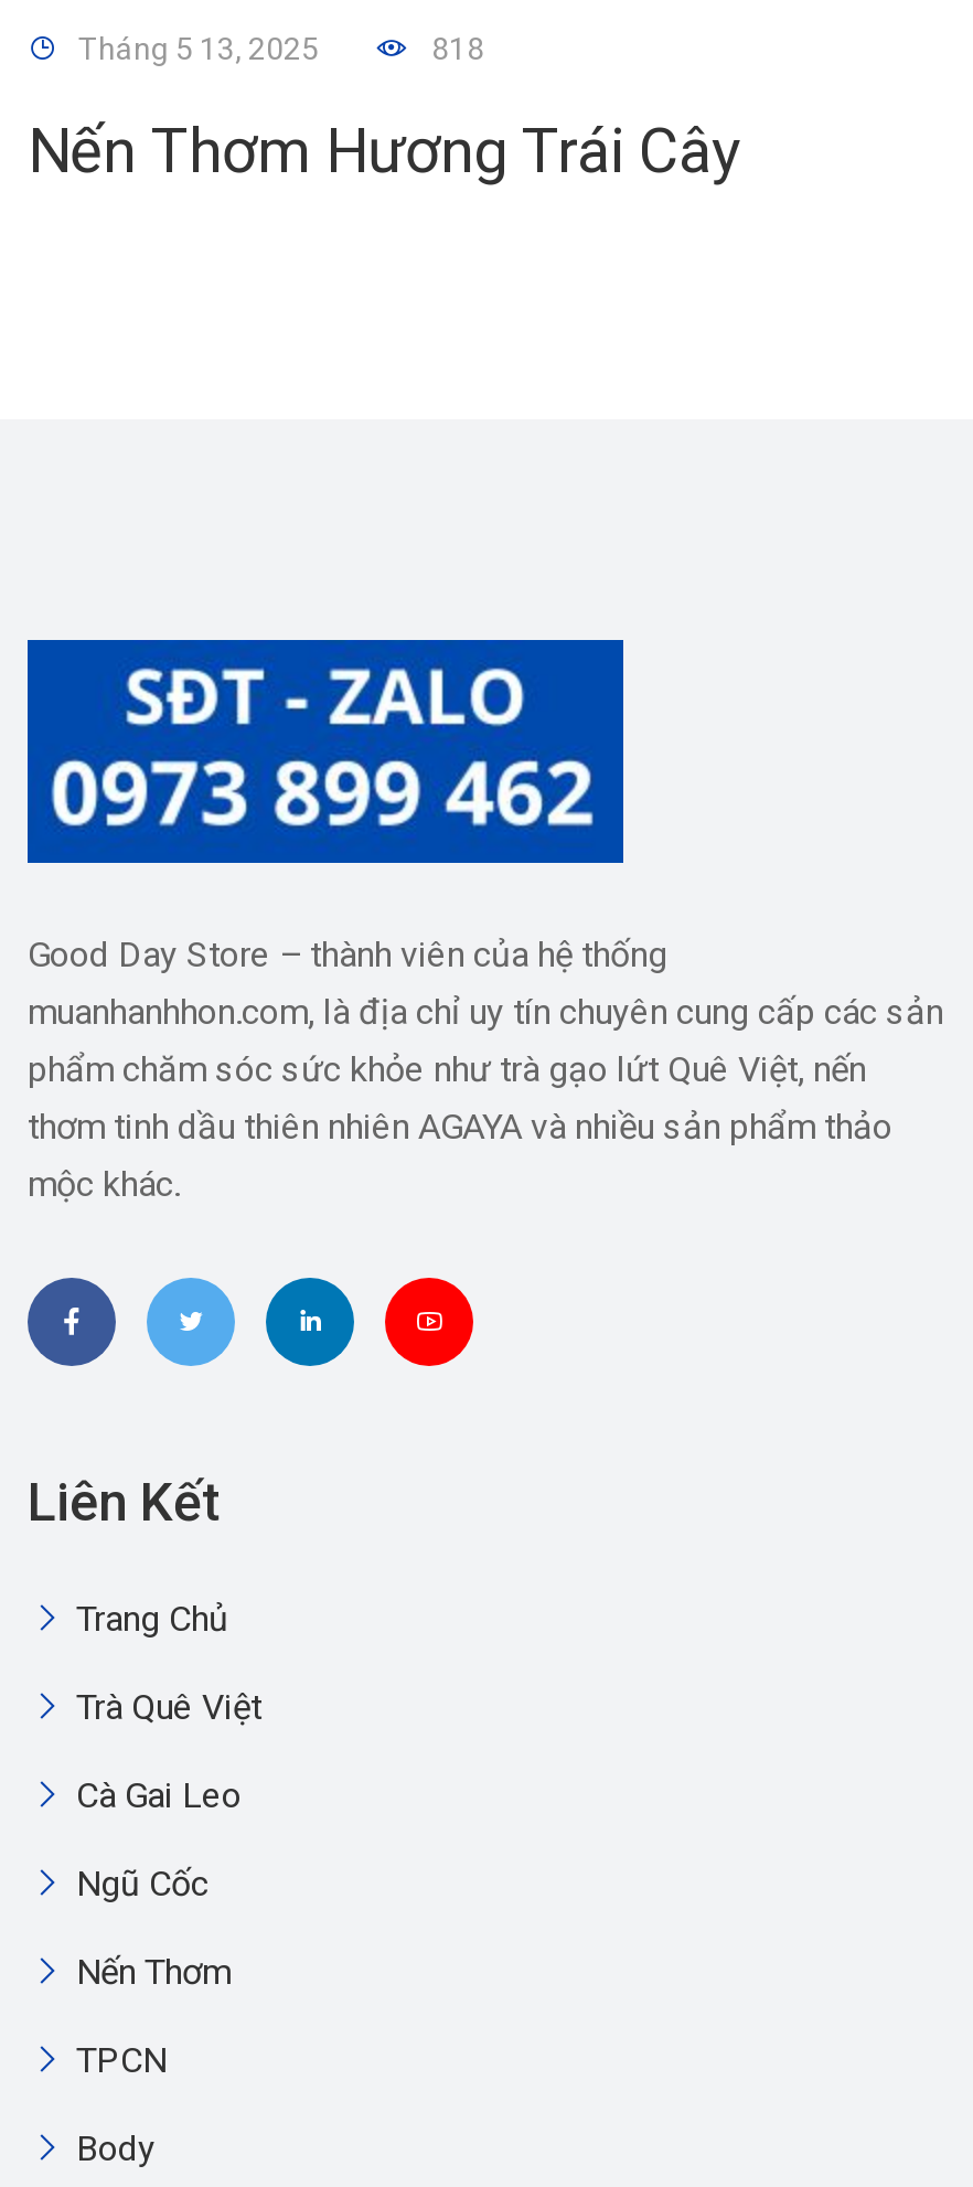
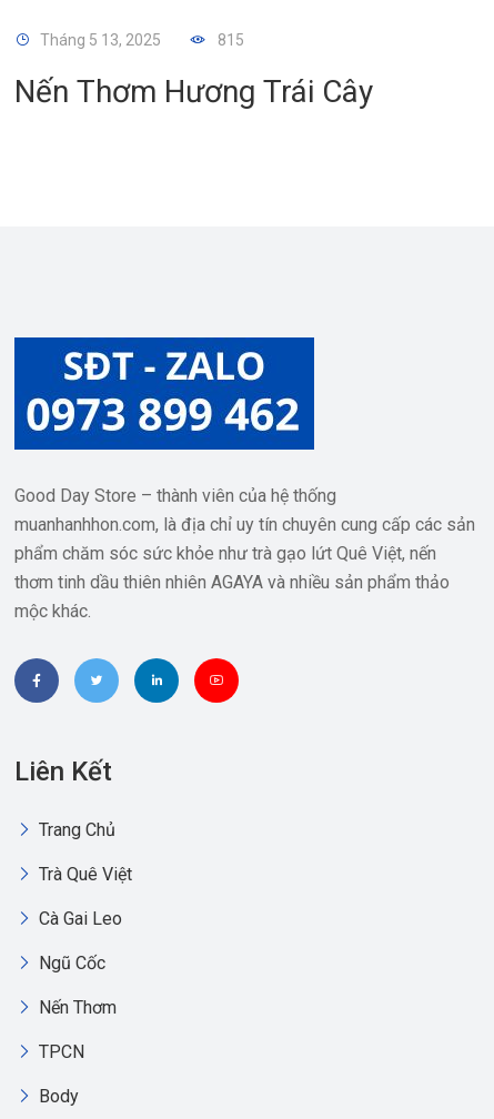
- 818
+ 815
